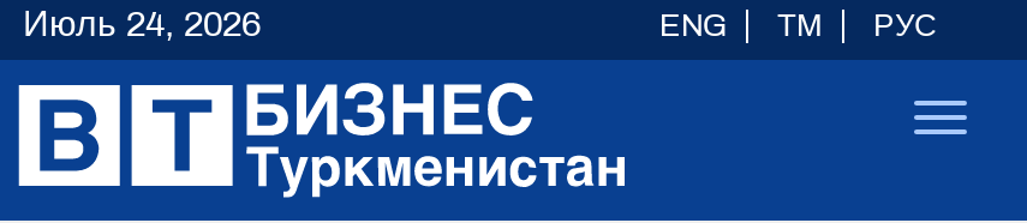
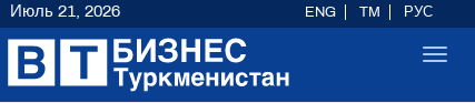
- Июль 24, 2026
+ Июль 21, 2026
